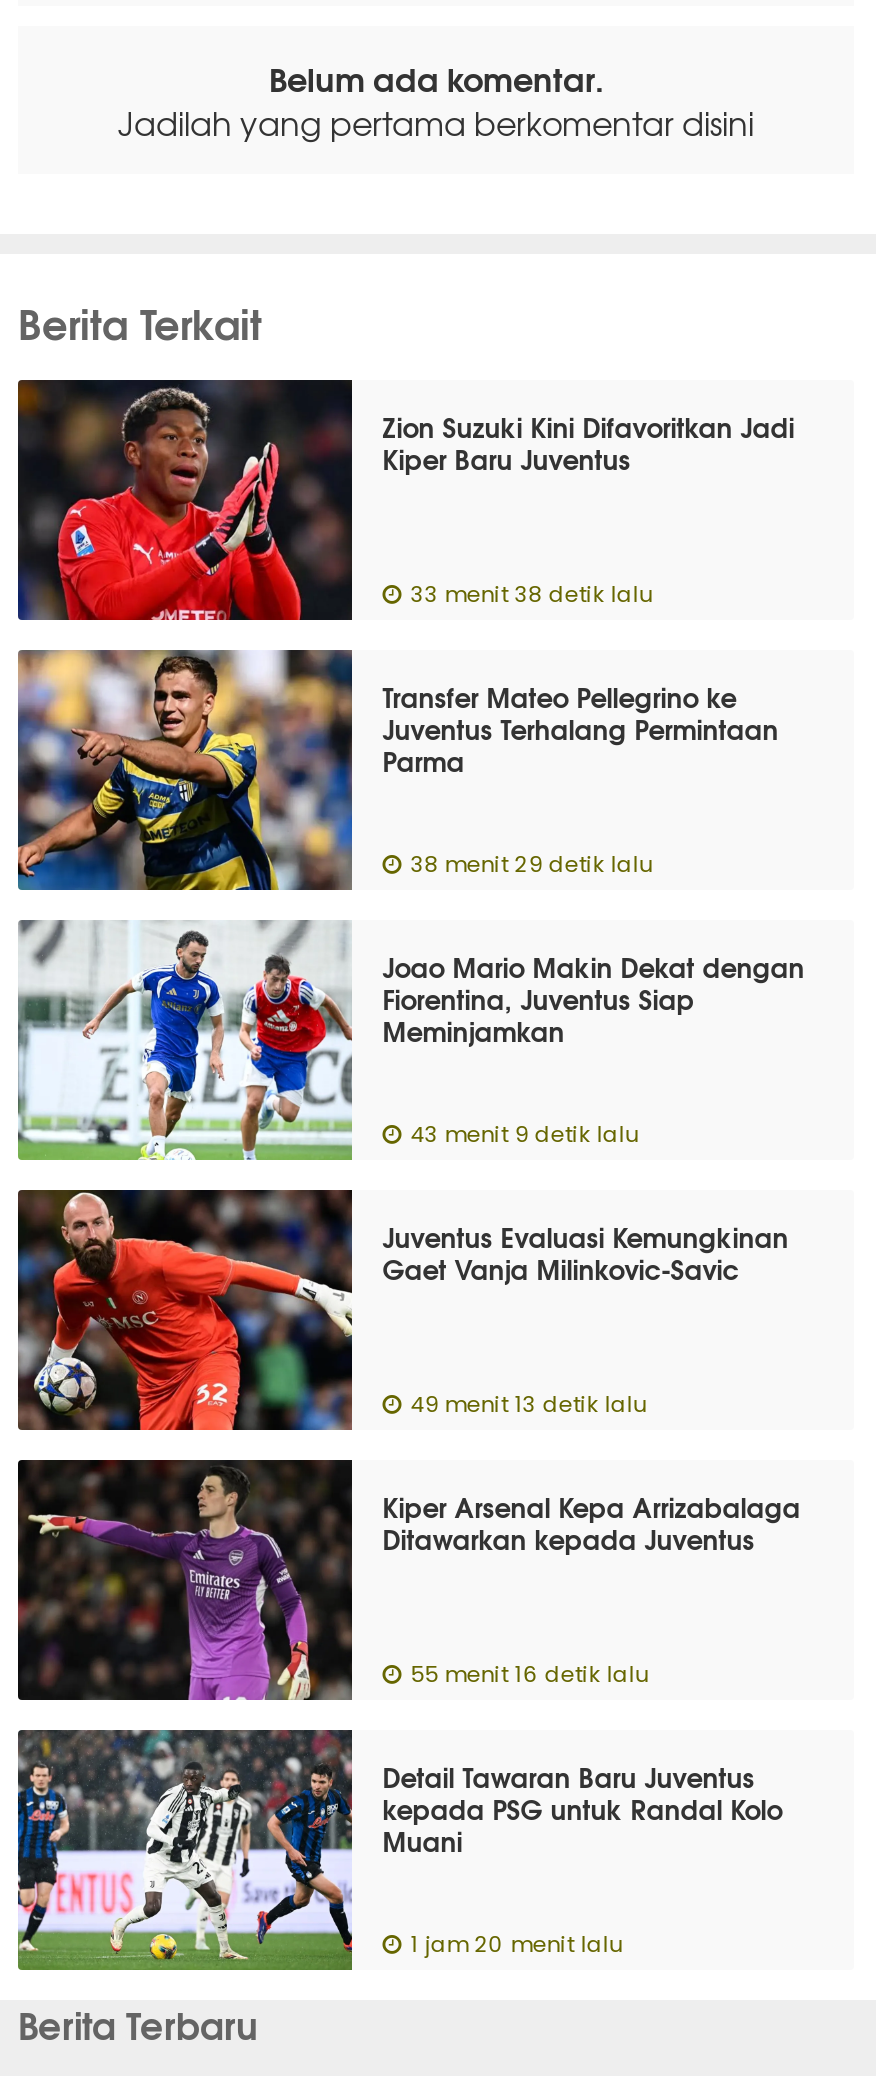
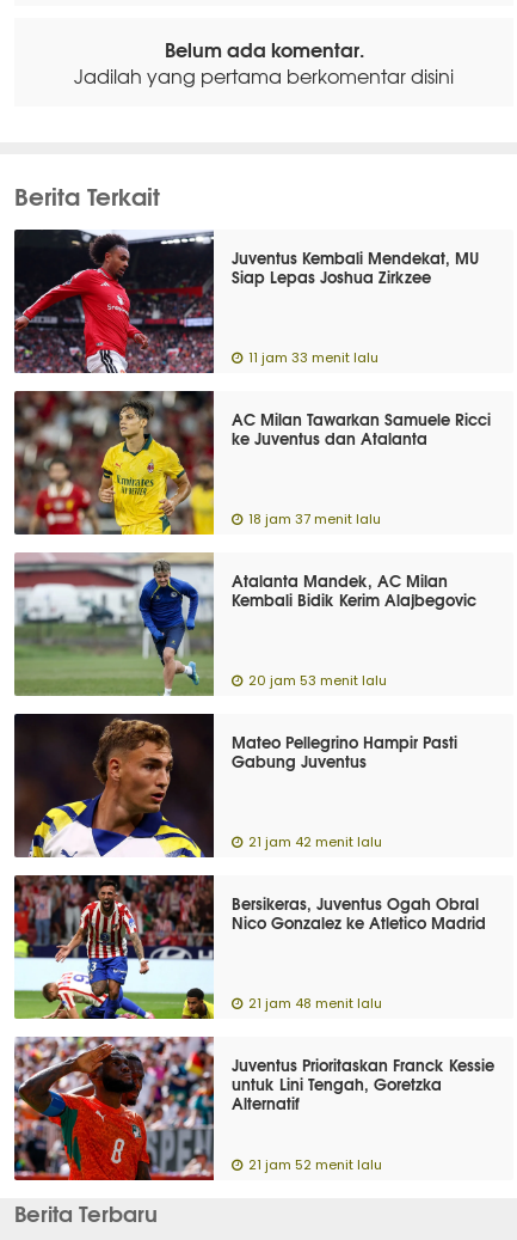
- [image]
- Zion Suzuki Kini Difavoritkan Jadi
- Kiper Baru Juventus
+ [image]
+ Juventus Kembali Mendekat, MU
+ Siap Lepas Joshua Zirkzee

- 33 menit 38 detik lalu
+ 11 jam 33 menit lalu

- [image]
- Transfer Mateo Pellegrino ke
- Juventus Terhalang Permintaan
- Parma
+ [image]
+ AC Milan Tawarkan Samuele Ricci
+ ke Juventus dan Atalanta

- 38 menit 29 detik lalu
+ 18 jam 37 menit lalu

- [image]
- Joao Mario Makin Dekat dengan
- Fiorentina, Juventus Siap
- Meminjamkan
+ [image]
+ Atalanta Mandek, AC Milan
+ Kembali Bidik Kerim Alajbegovic

- 43 menit 9 detik lalu
+ 20 jam 53 menit lalu

- [image]
- Juventus Evaluasi Kemungkinan
- Gaet Vanja Milinkovic-Savic
+ [image]
+ Mateo Pellegrino Hampir Pasti
+ Gabung Juventus

- 49 menit 13 detik lalu
+ 21 jam 42 menit lalu

- [image]
- Kiper Arsenal Kepa Arrizabalaga
- Ditawarkan kepada Juventus
+ [image]
+ Bersikeras, Juventus Ogah Obral
+ Nico Gonzalez ke Atletico Madrid

- 55 menit 16 detik lalu
+ 21 jam 48 menit lalu

- [image]
- Detail Tawaran Baru Juventus
- kepada PSG untuk Randal Kolo
- Muani
+ [image]
+ Juventus Prioritaskan Franck Kessie
+ untuk Lini Tengah, Goretzka
+ Alternatif

- 1 jam 20 menit lalu
+ 21 jam 52 menit lalu
